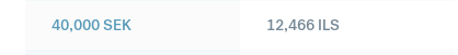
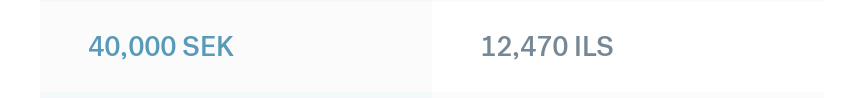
- 12,466 ILS
+ 12,470 ILS
